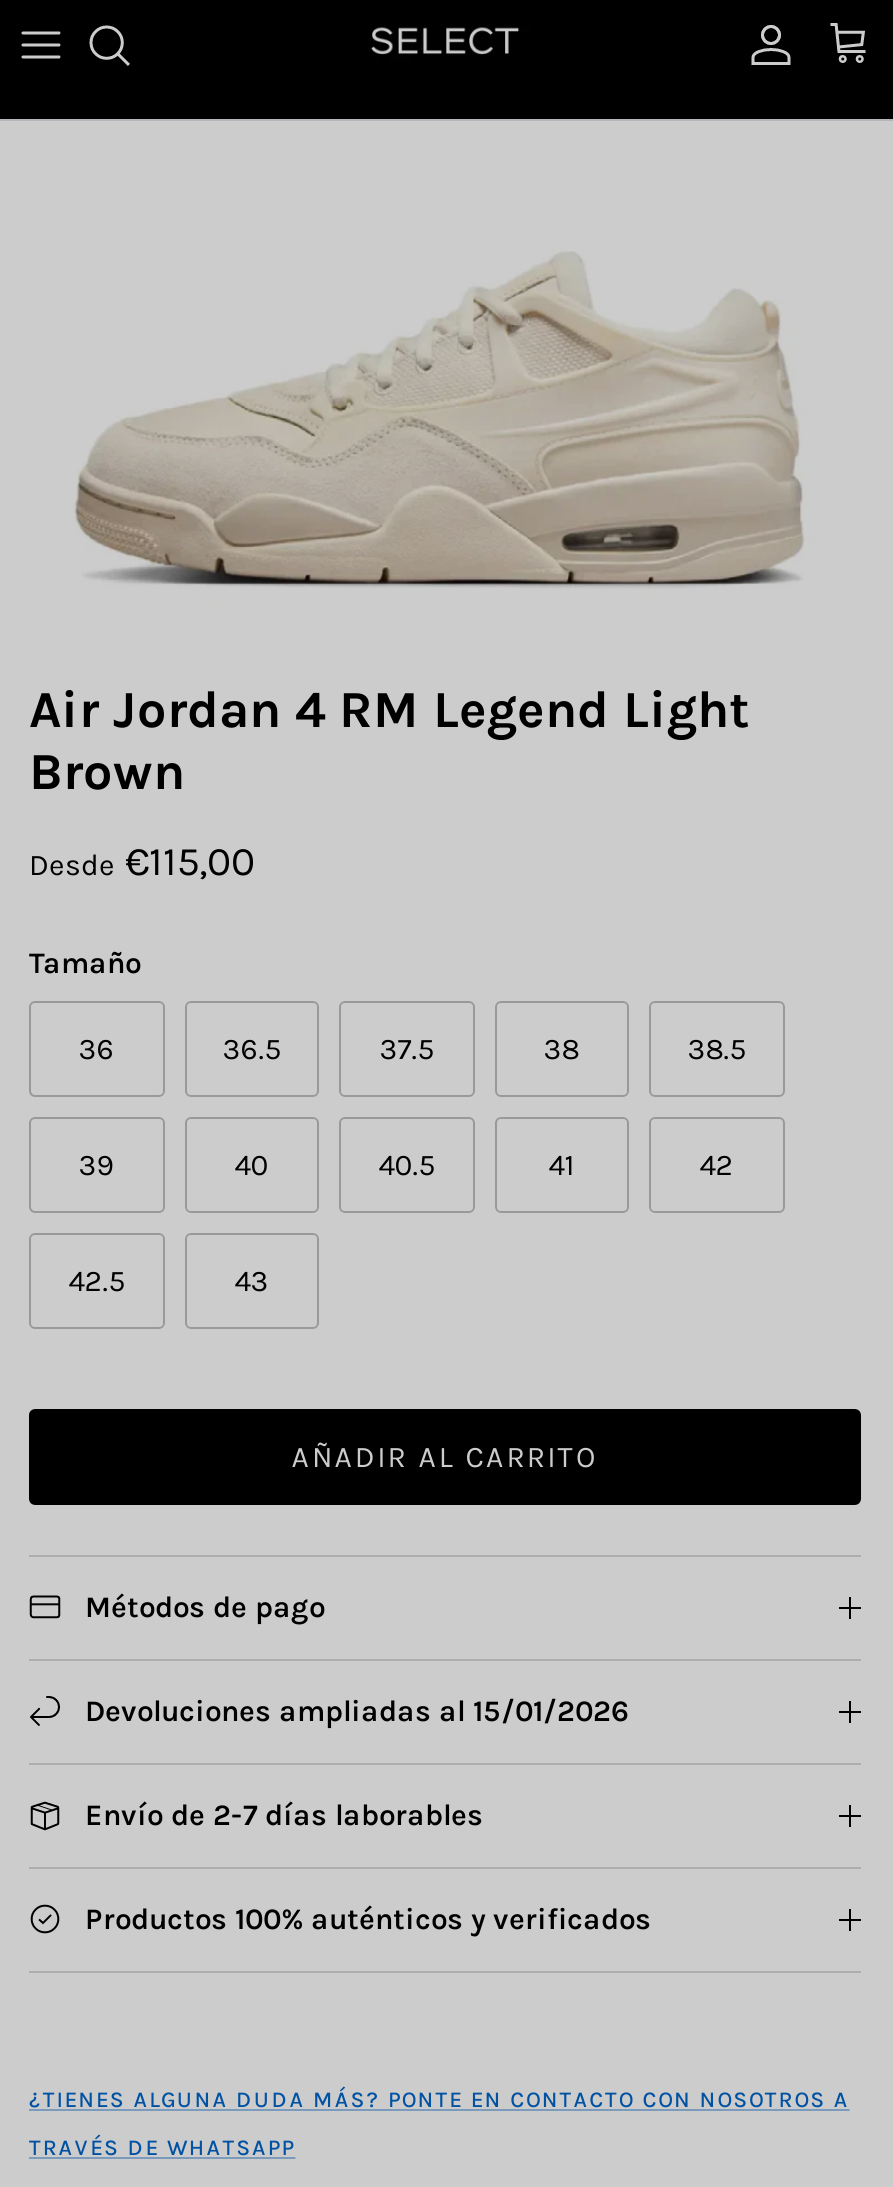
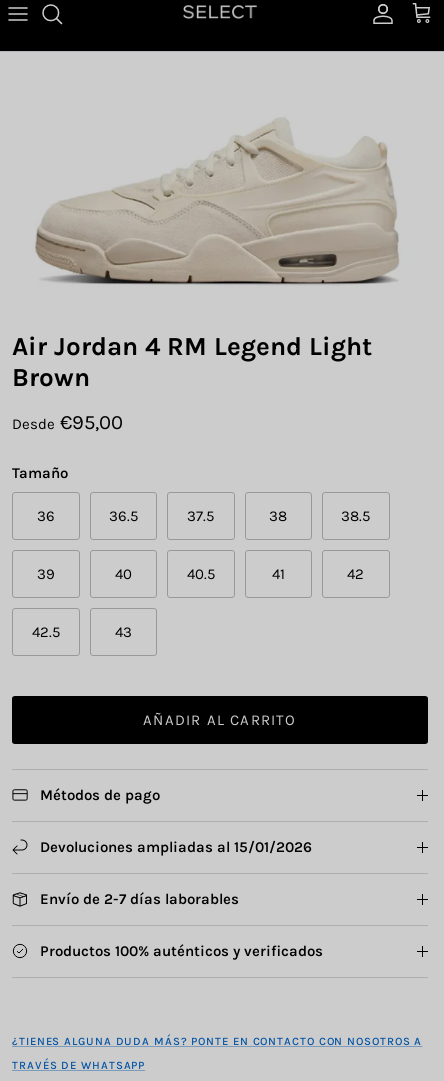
- Desde €115,00
+ Desde €95,00
